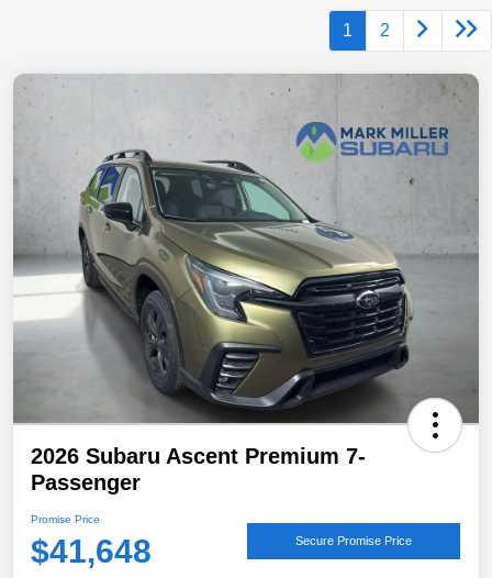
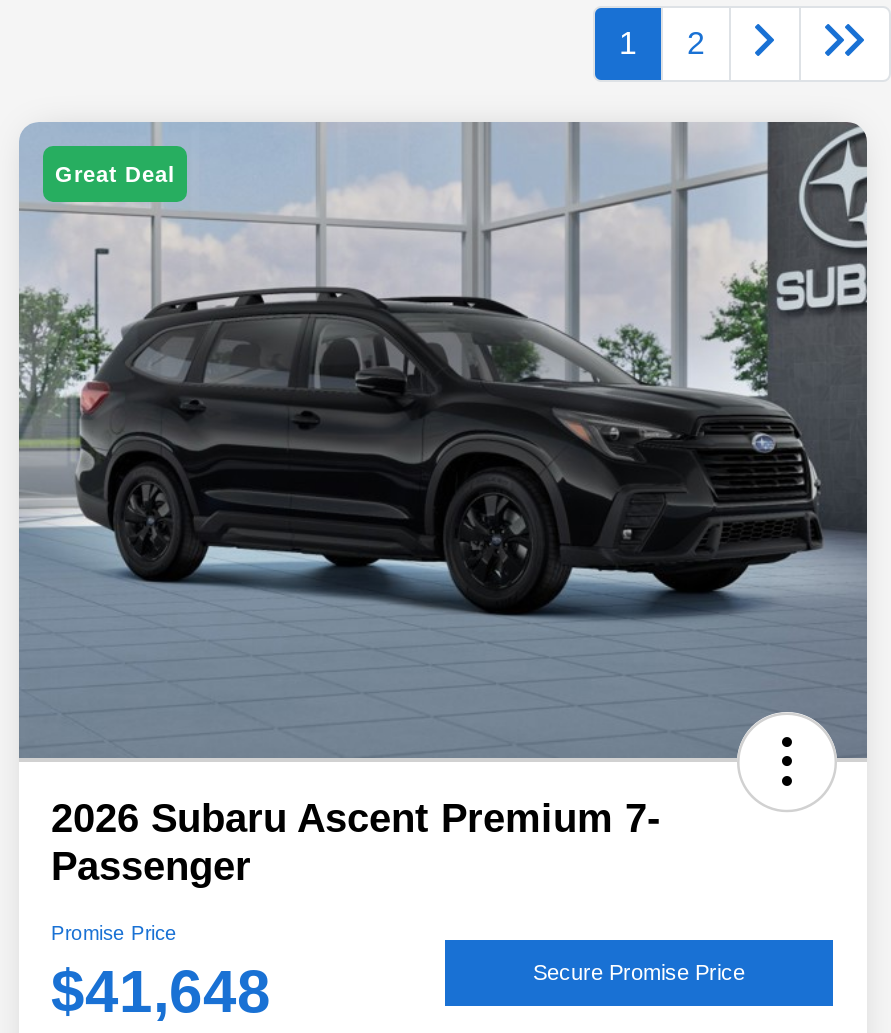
+ Great Deal

- [image]
+ [image]
